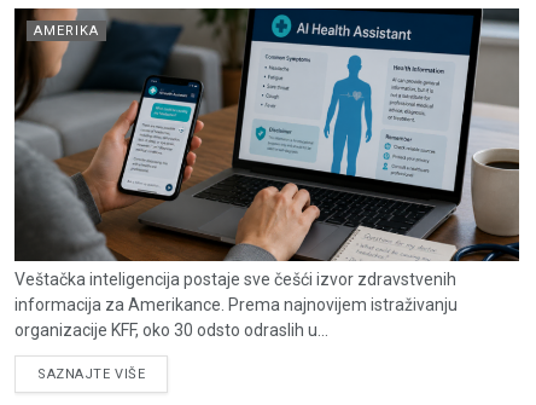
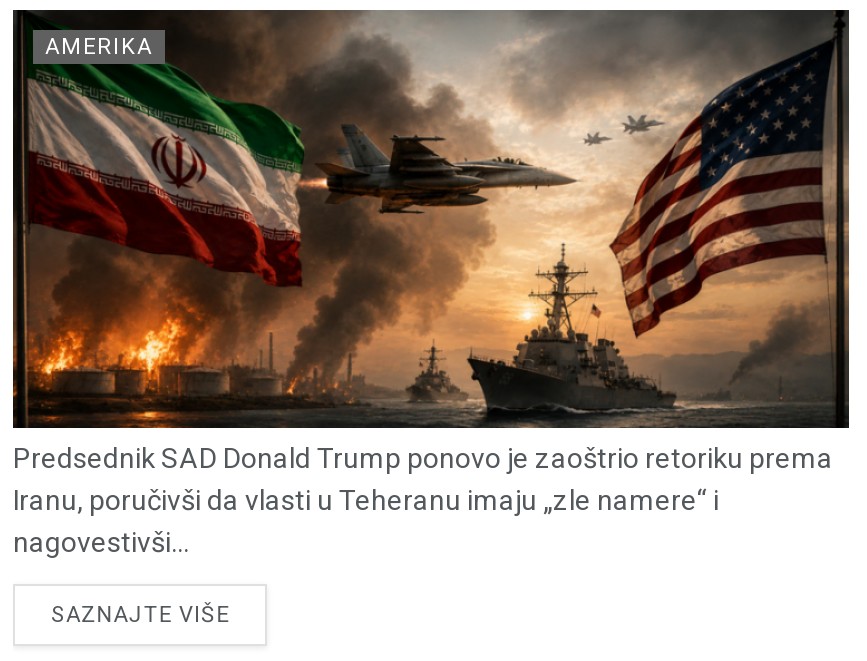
- [image]
- Veštačka inteligencija postaje sve češći izvor zdravstvenih
- informacija za Amerikance. Prema najnovijem istraživanju
- organizacije KFF, oko 30 odsto odraslih u...
+ [image]
+ Predsednik SAD Donald Trump ponovo je zaoštrio retoriku prema
+ Iranu, poručivši da vlasti u Teheranu imaju „zle namere“ i
+ nagovestivši...
